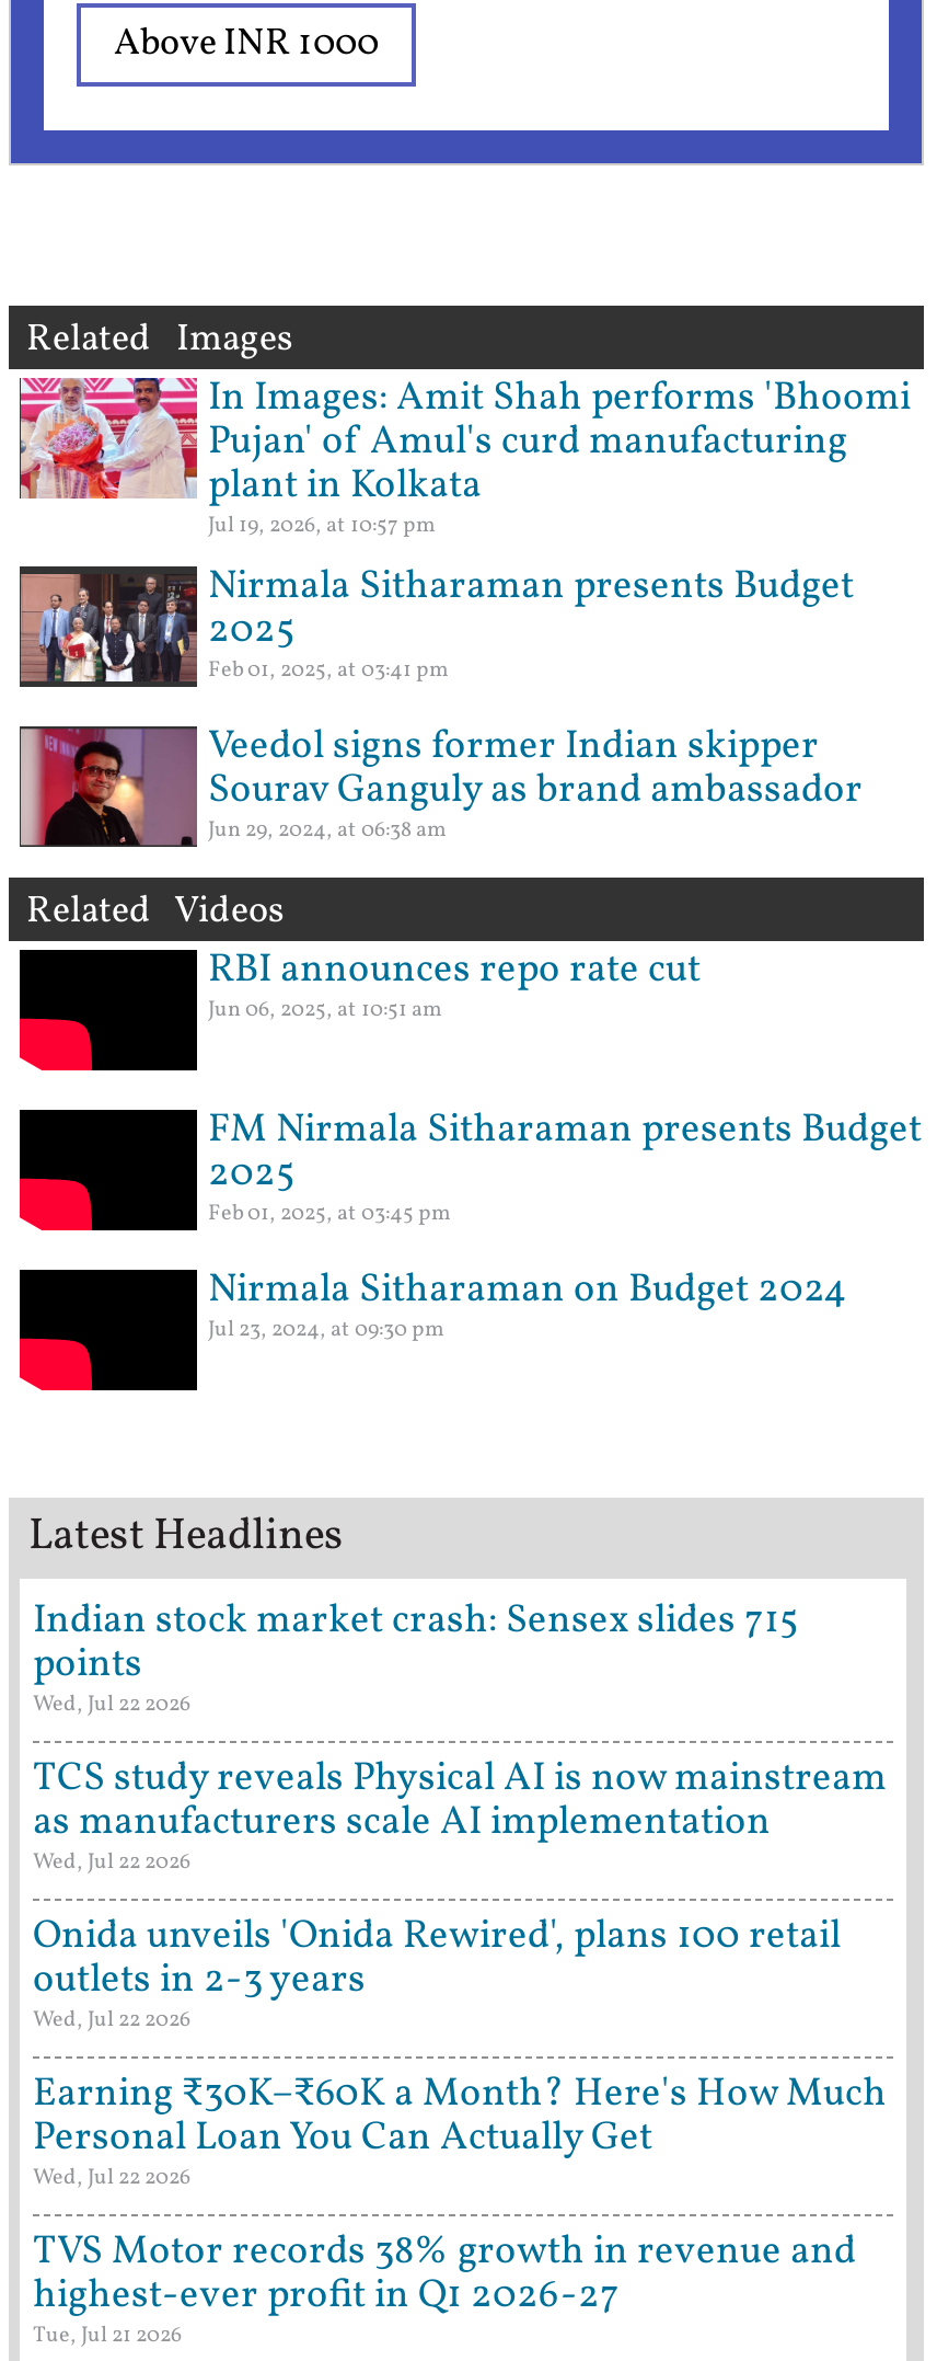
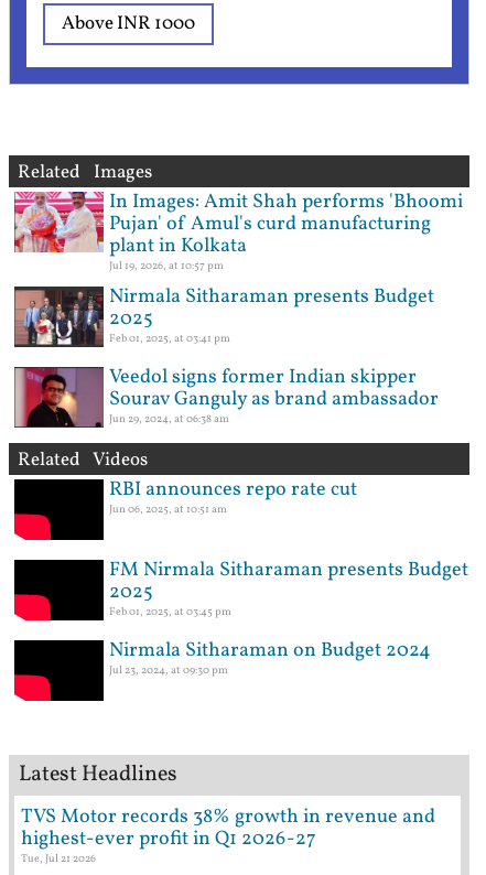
- Indian stock market crash: Sensex slides 715
- points
- Wed, Jul 22 2026
- TCS study reveals Physical AI is now mainstream
- as manufacturers scale AI implementation
- Wed, Jul 22 2026
- Onida unveils 'Onida Rewired', plans 100 retail
- outlets in 2-3 years
- Wed, Jul 22 2026
- Earning ₹30K–₹60K a Month? Here's How Much
- Personal Loan You Can Actually Get
- Wed, Jul 22 2026
